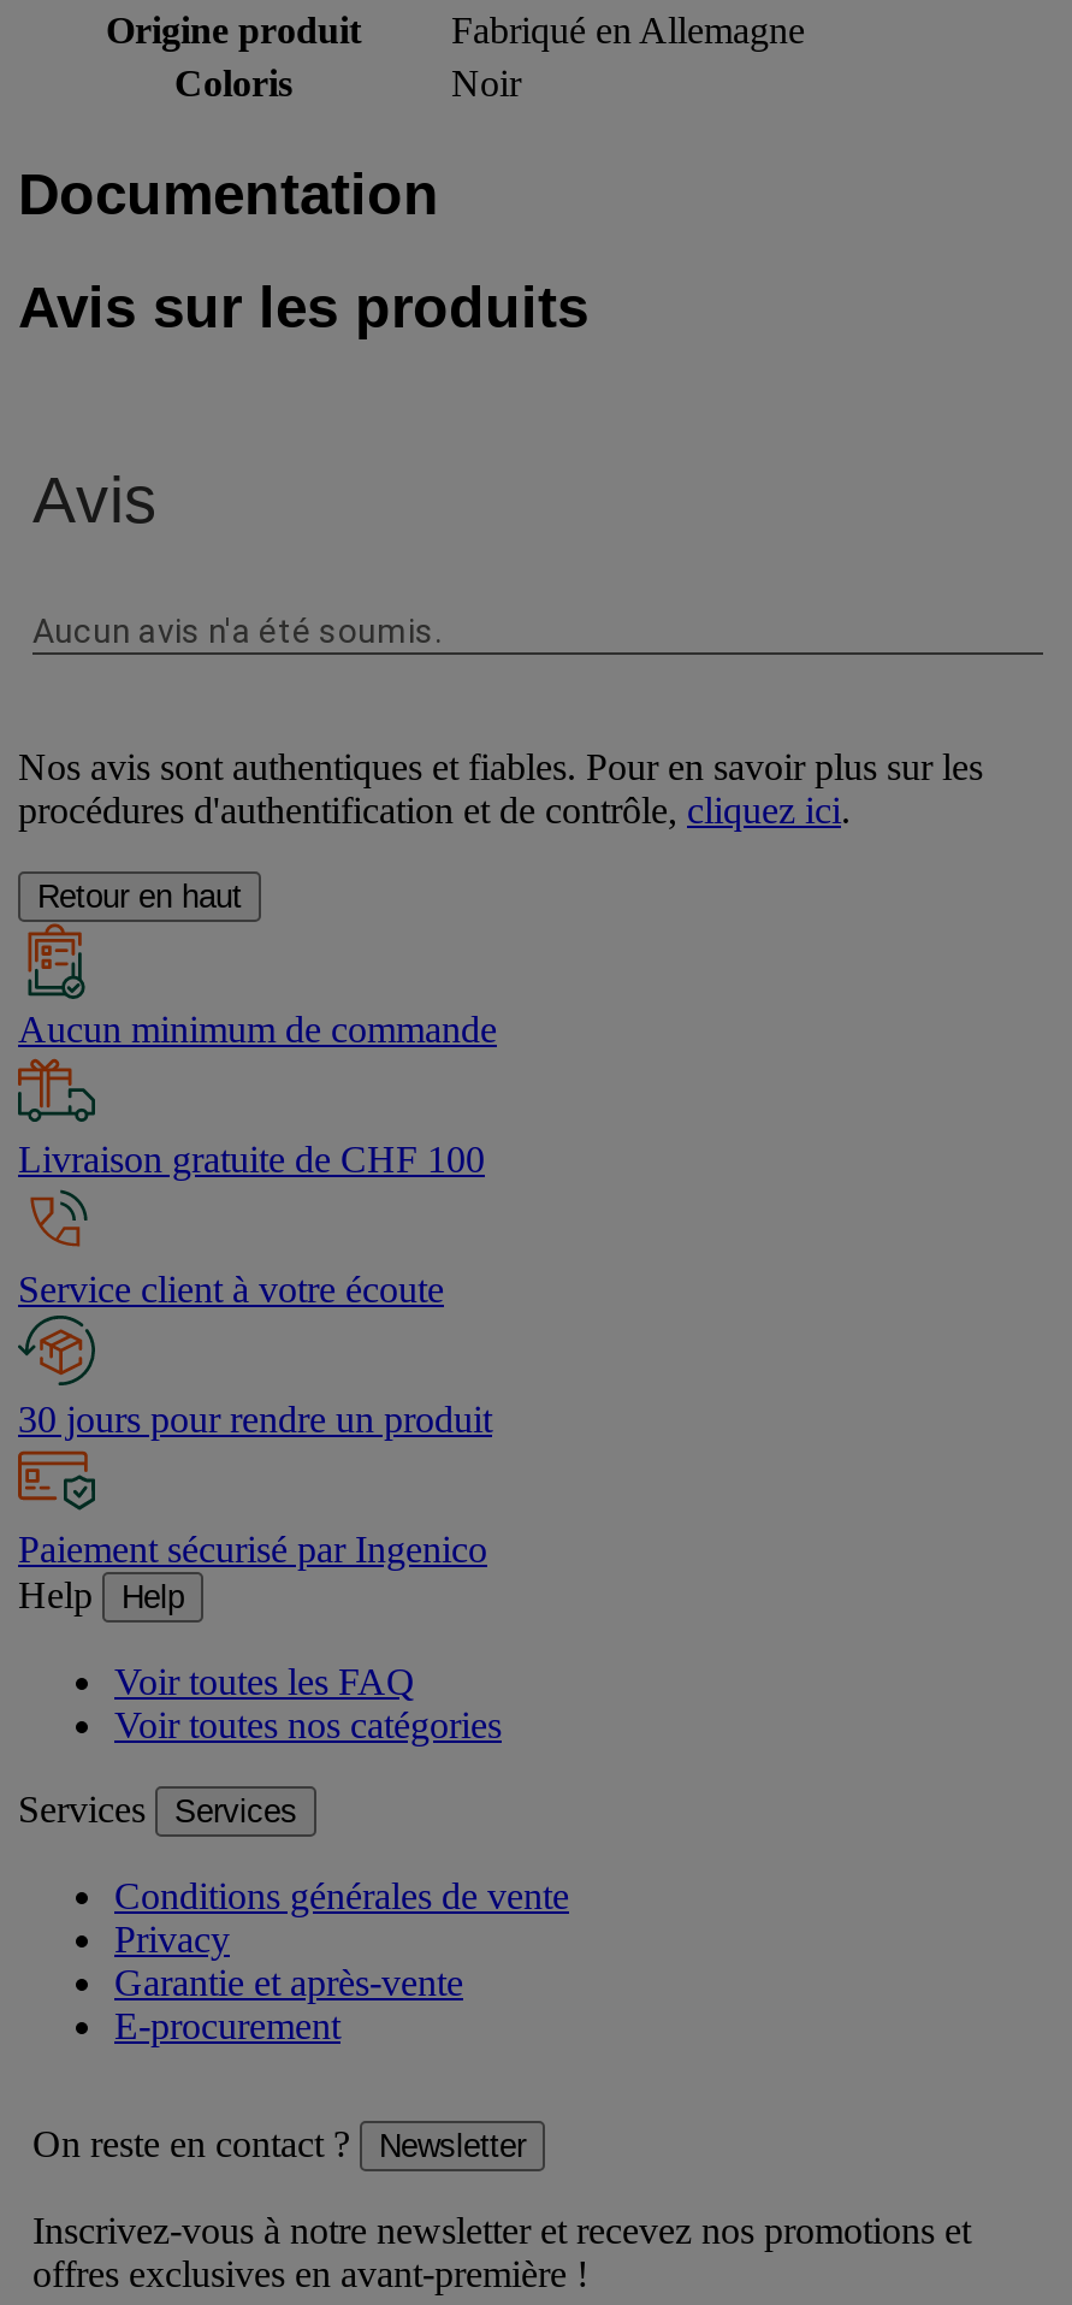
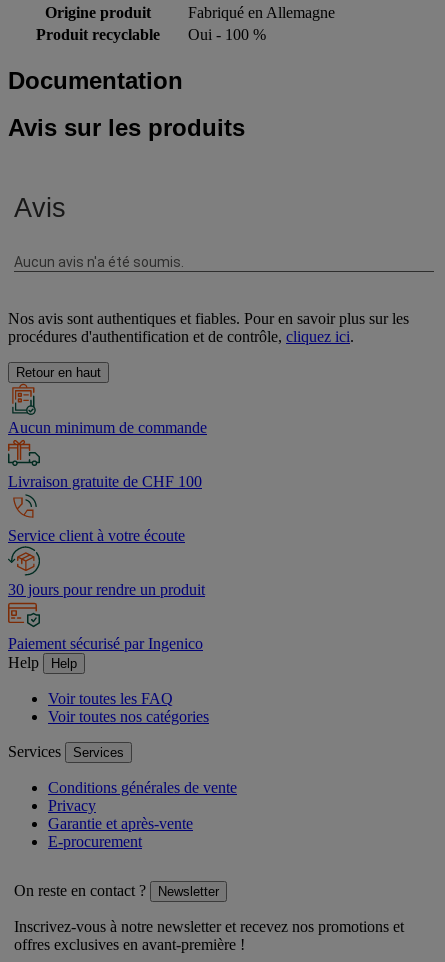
- Coloris
- Noir
+ Produit recyclable
+ Oui - 100 %
